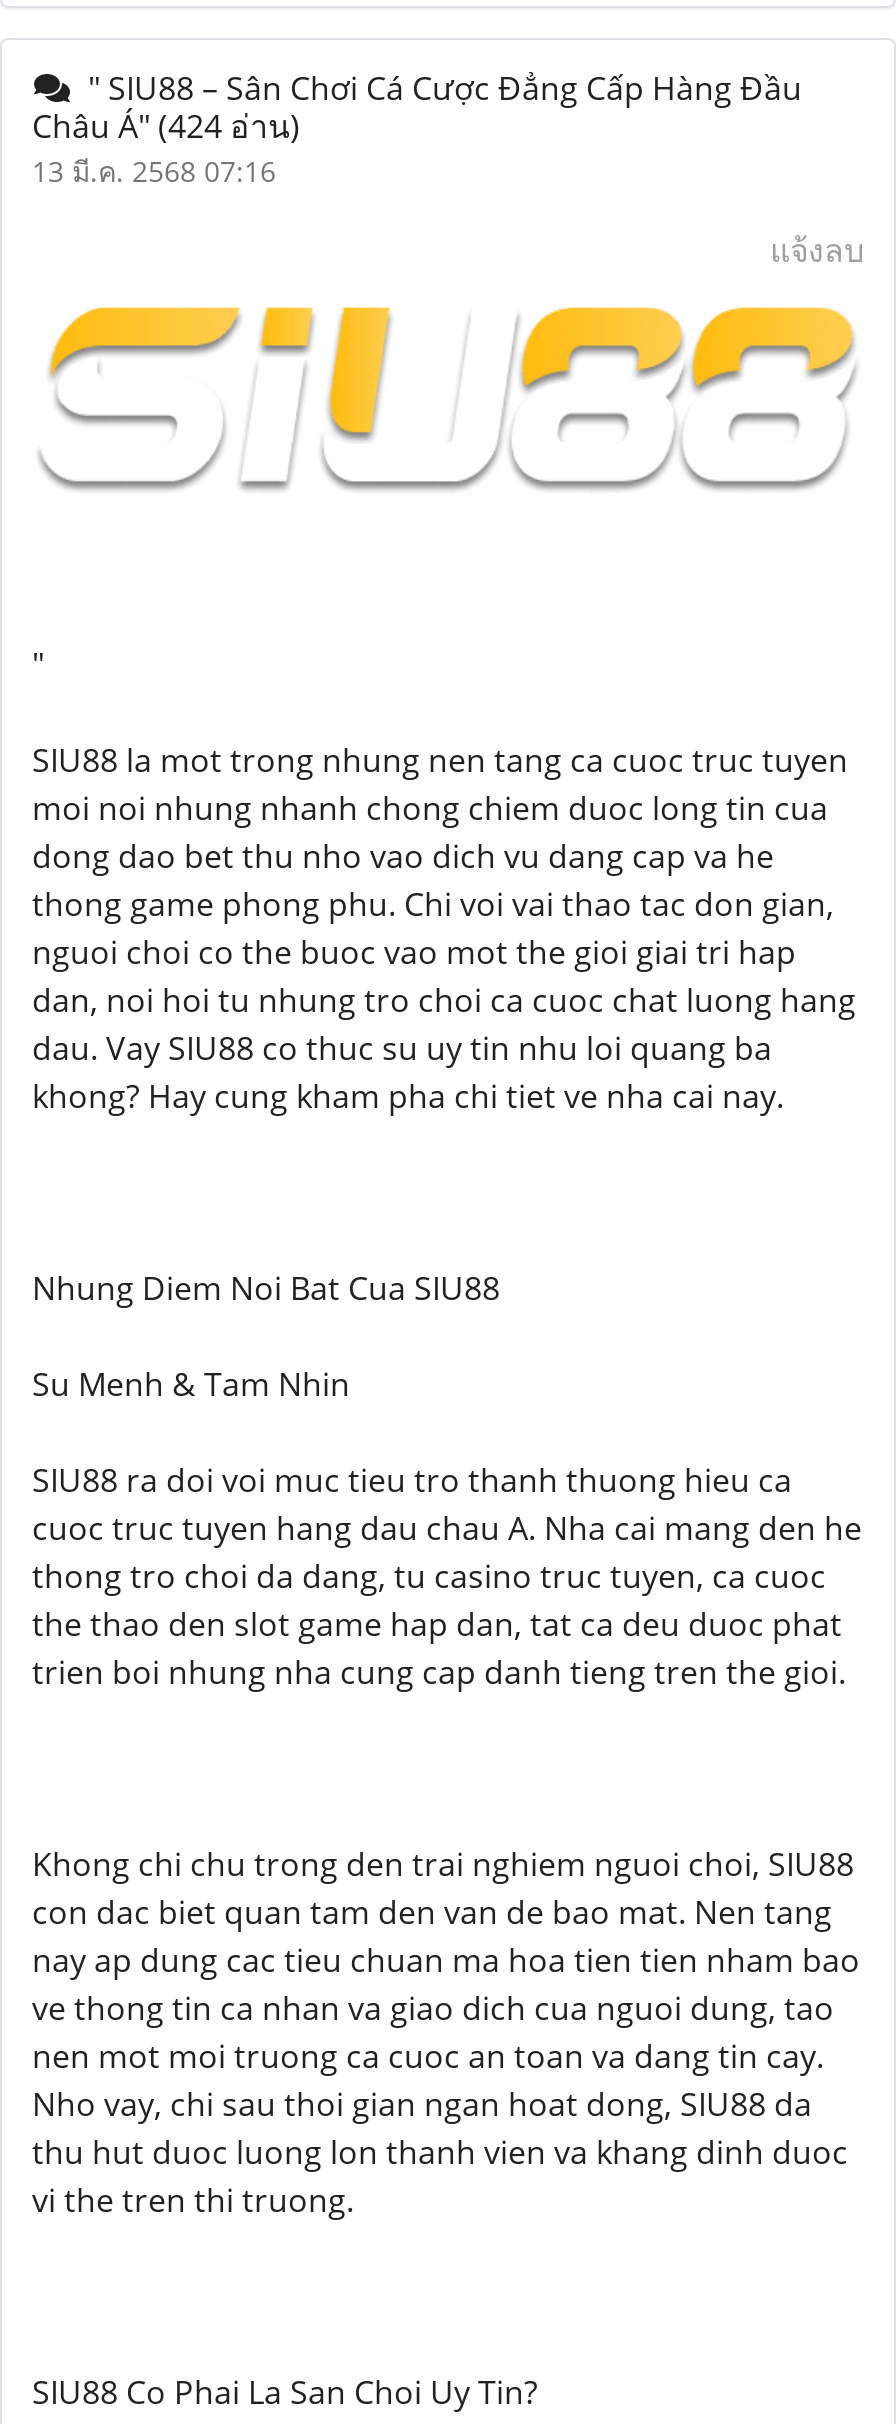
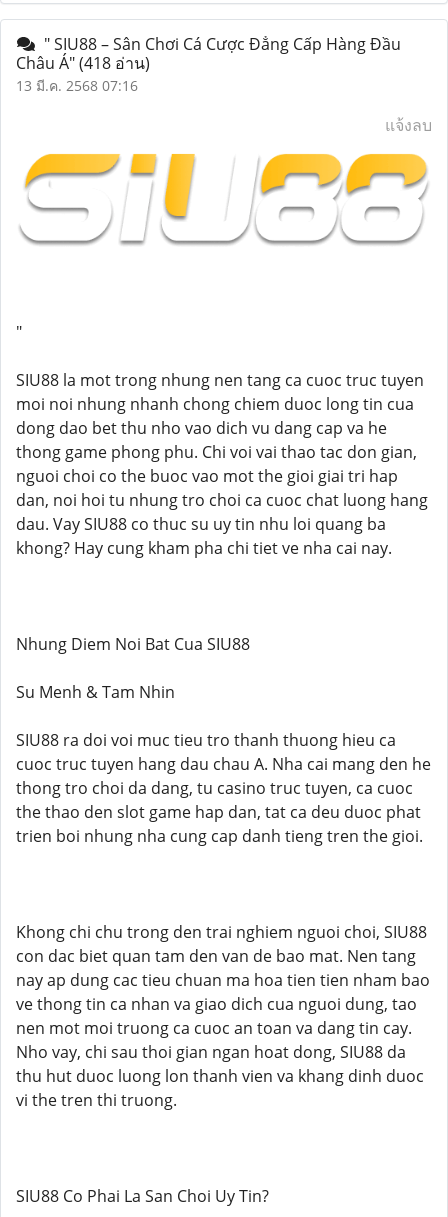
- Châu Á" (424 อ่าน)
+ Châu Á" (418 อ่าน)
